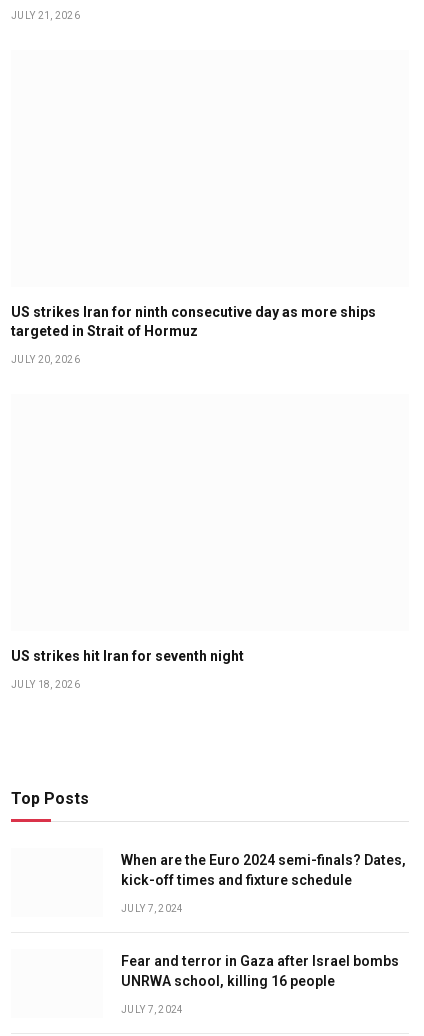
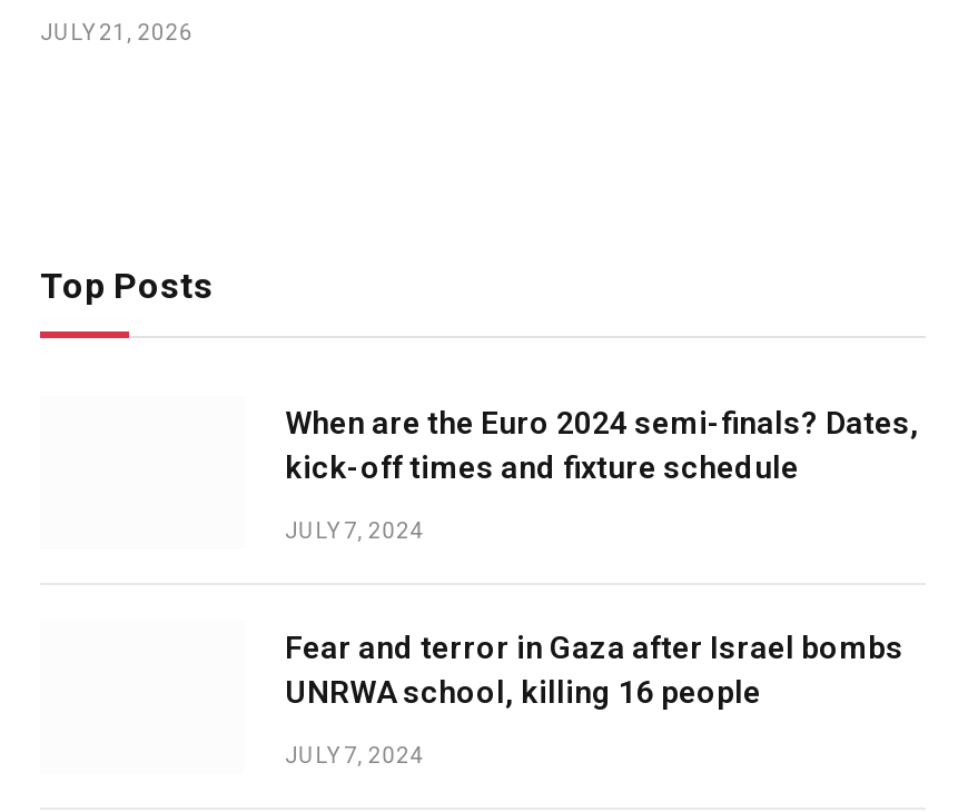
- US strikes Iran for ninth consecutive day as more ships
- targeted in Strait of Hormuz
- JULY 20, 2026

- US strikes hit Iran for seventh night
- JULY 18, 2026
